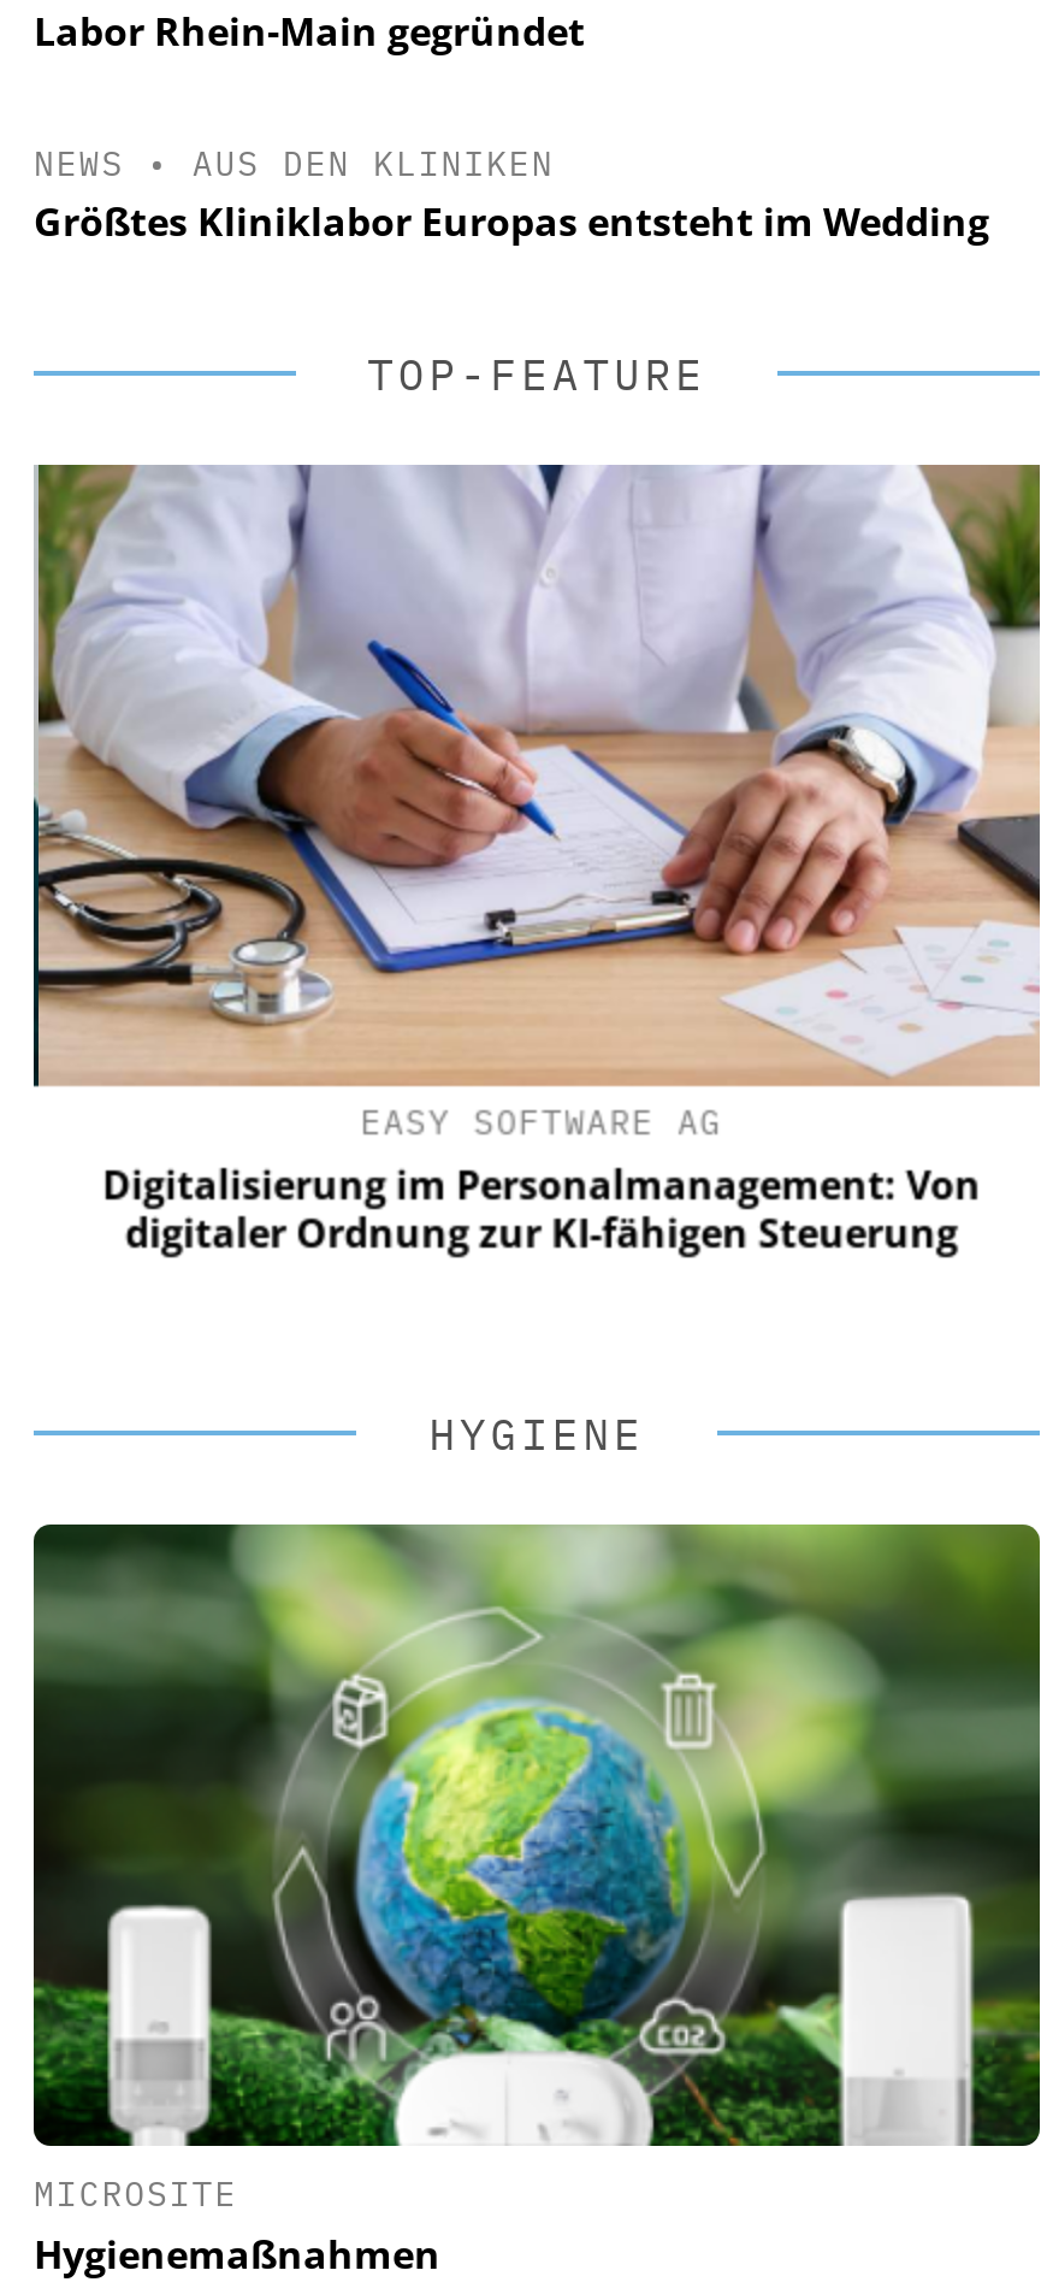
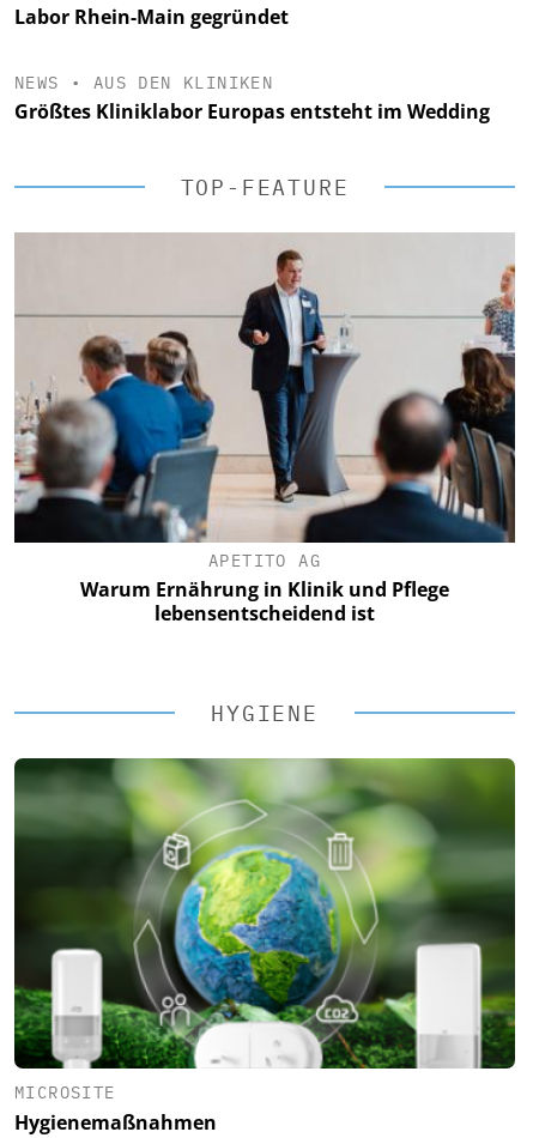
- [image]
- EASY SOFTWARE AG
- Digitalisierung im Personalmanagement: Von
- digitaler Ordnung zur KI-fähigen Steuerung
+ [image]
+ APETITO AG
+ Warum Ernährung in Klinik und Pflege
+ lebensentscheidend ist
